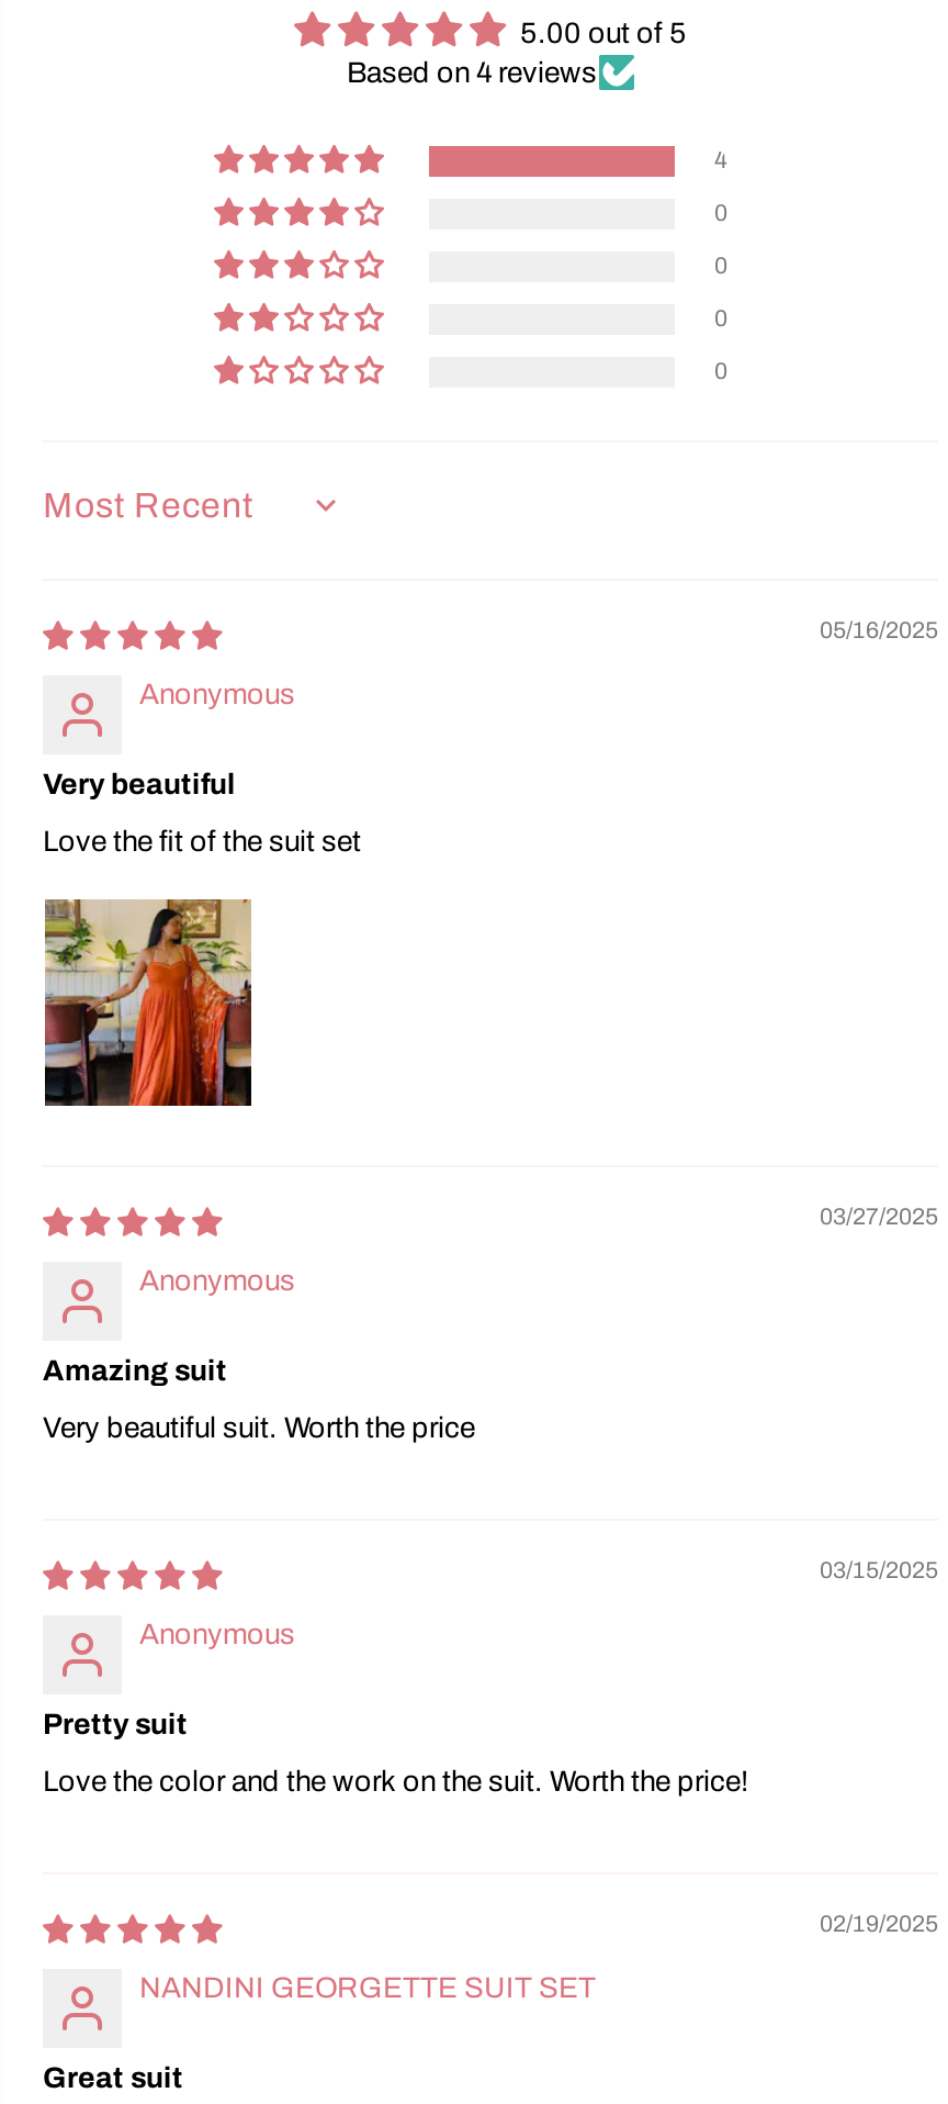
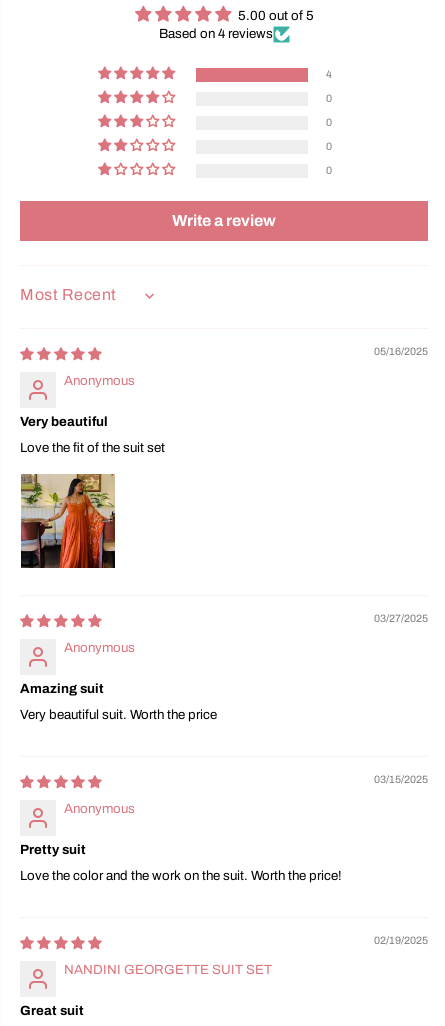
+ Write a review
